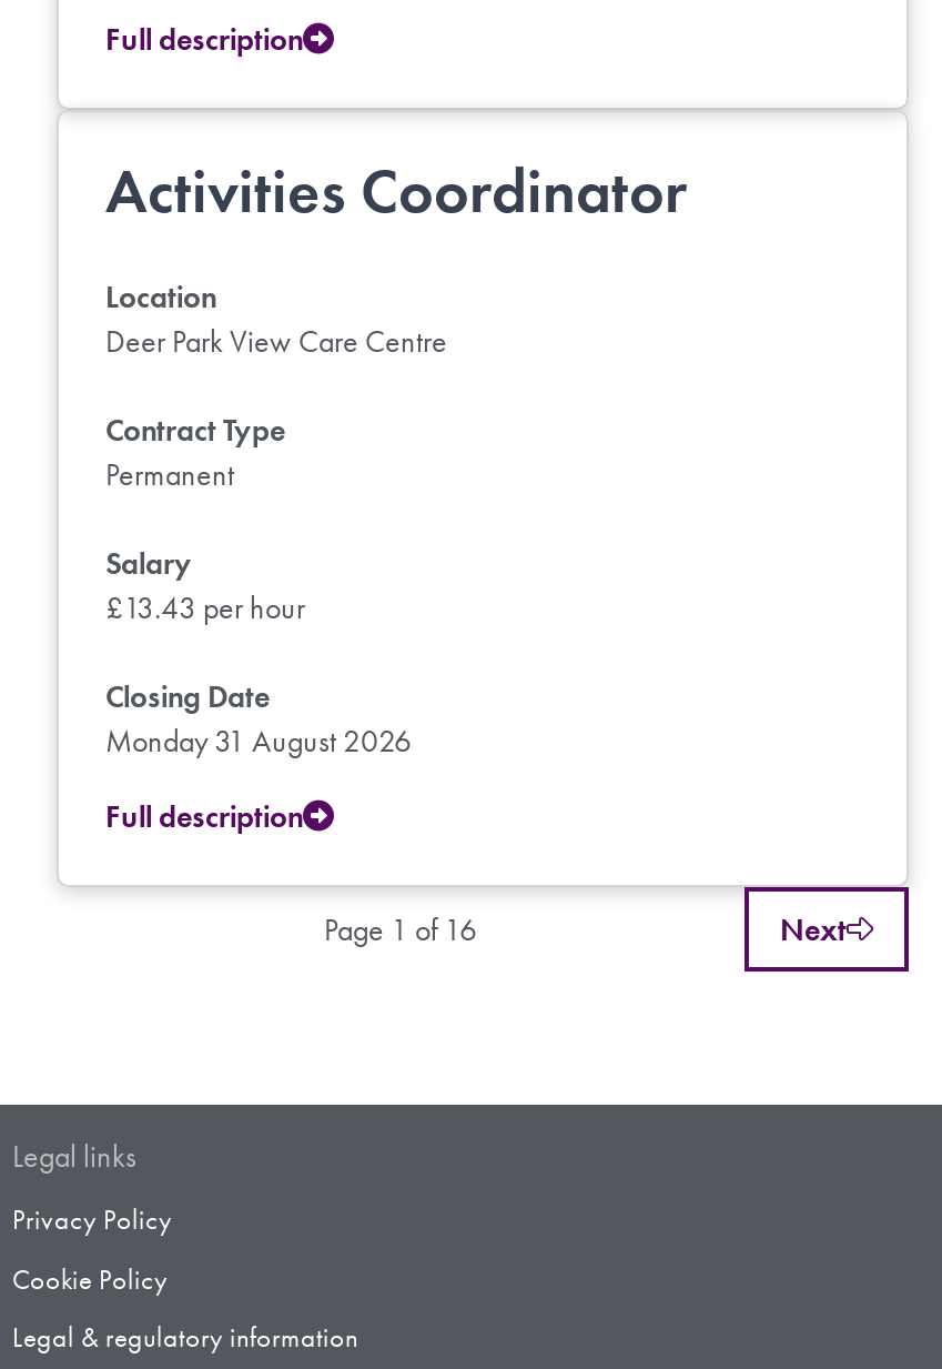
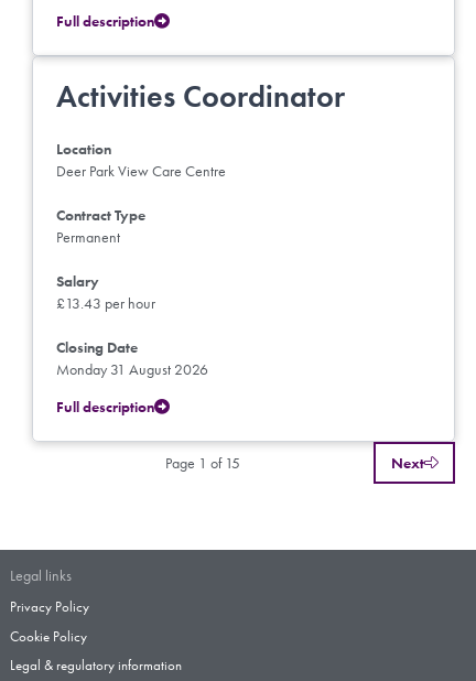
- Page 1 of 16
+ Page 1 of 15
